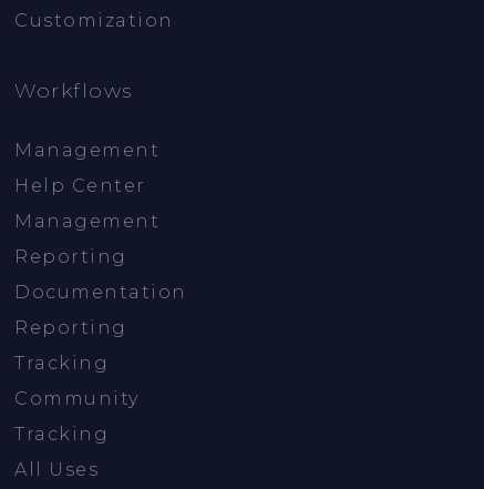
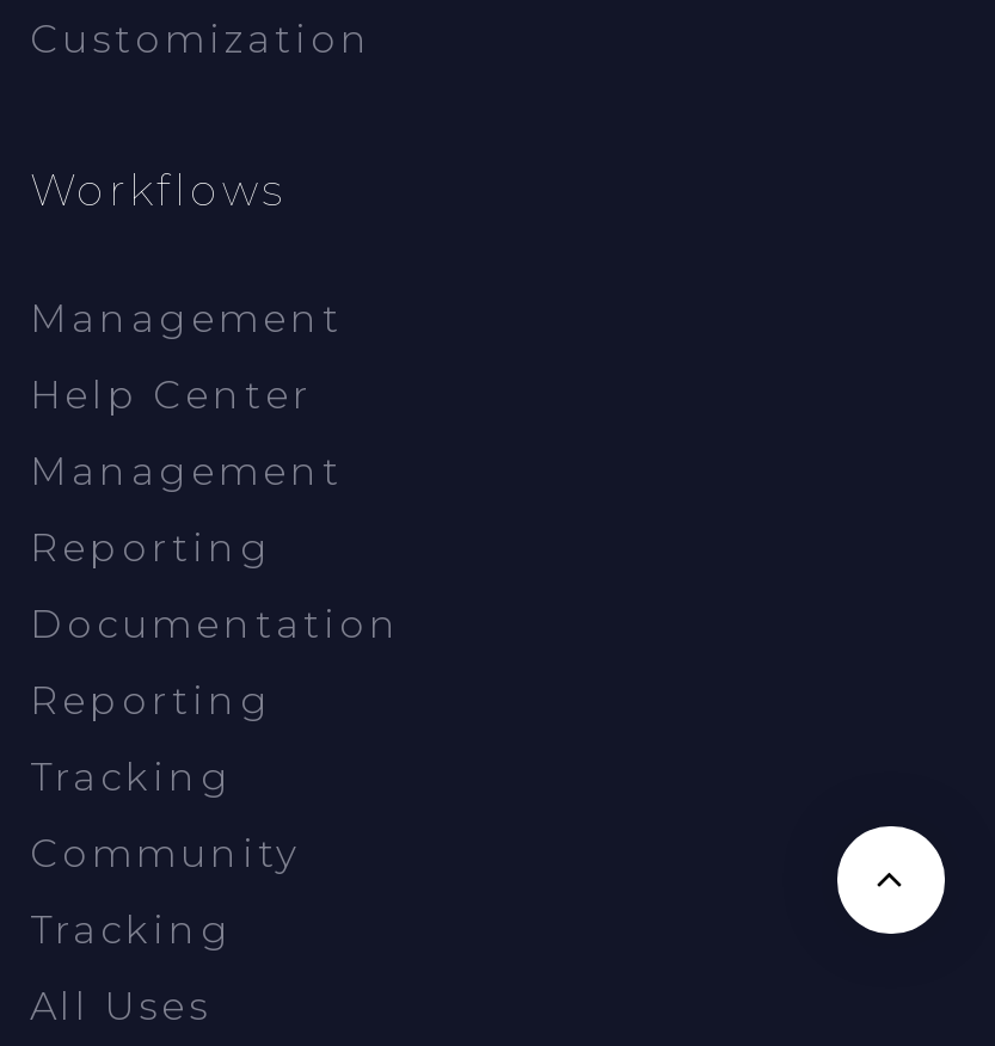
+ [image]
